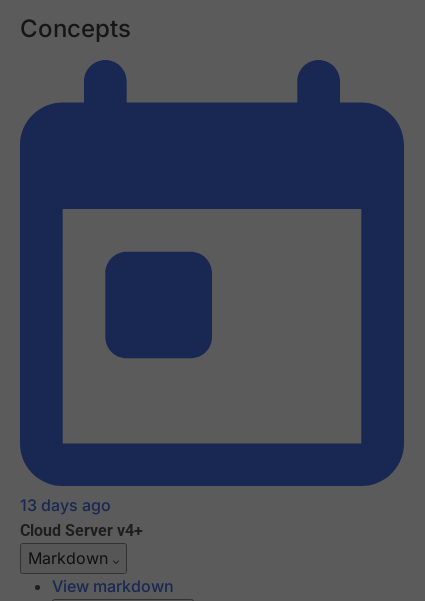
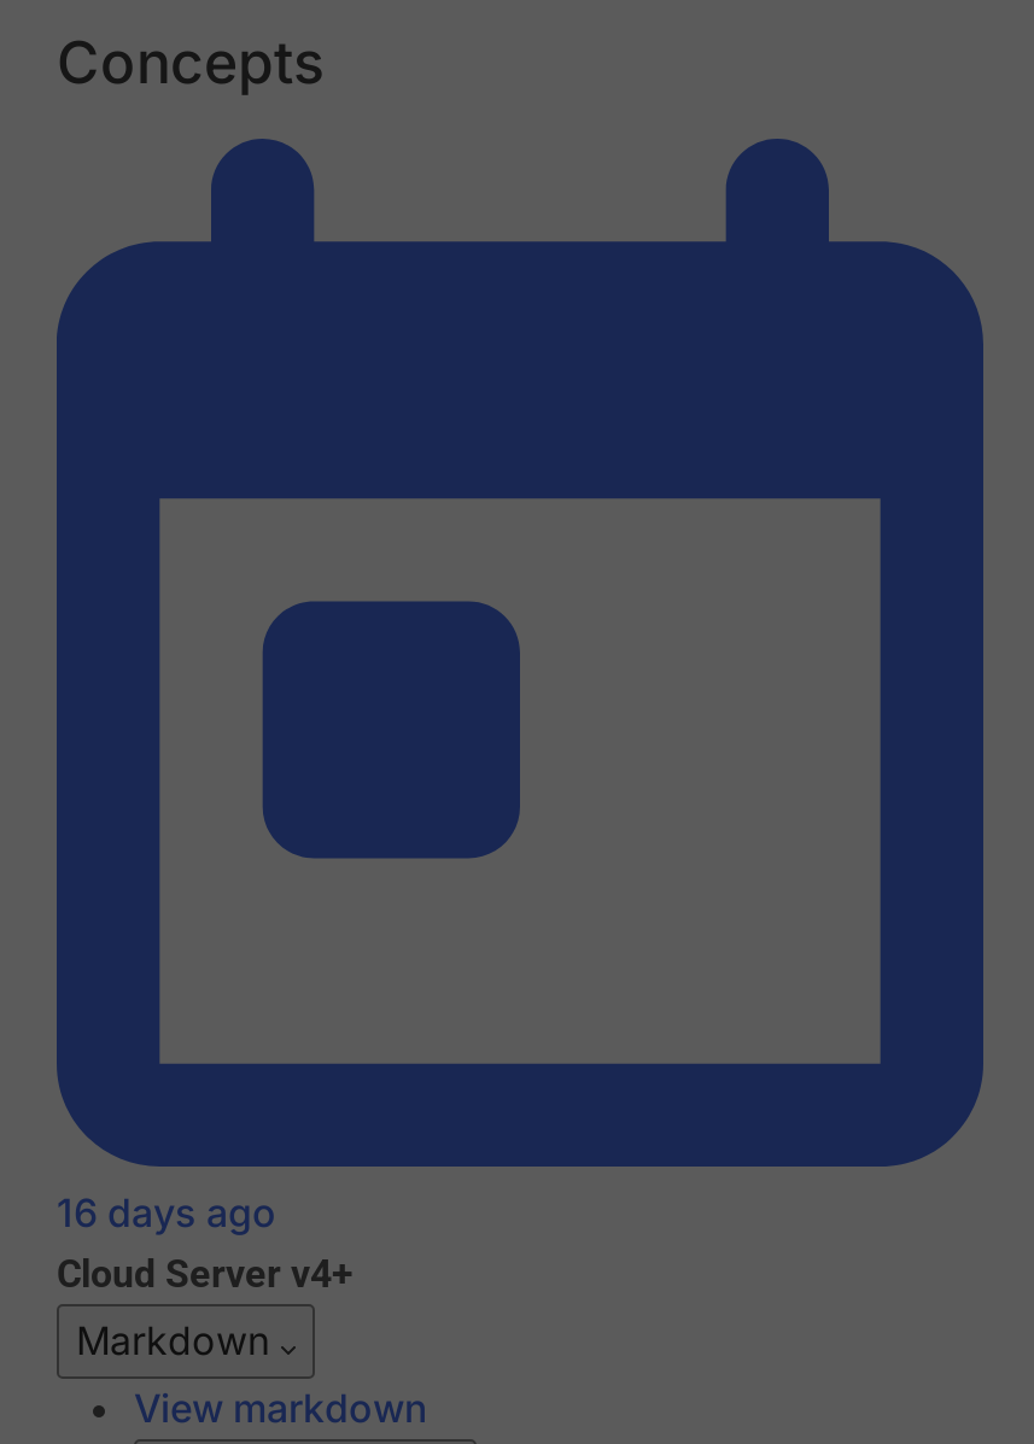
- 13 days ago
+ 16 days ago
